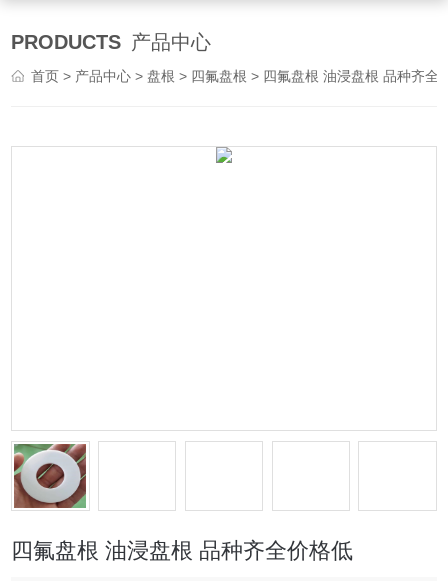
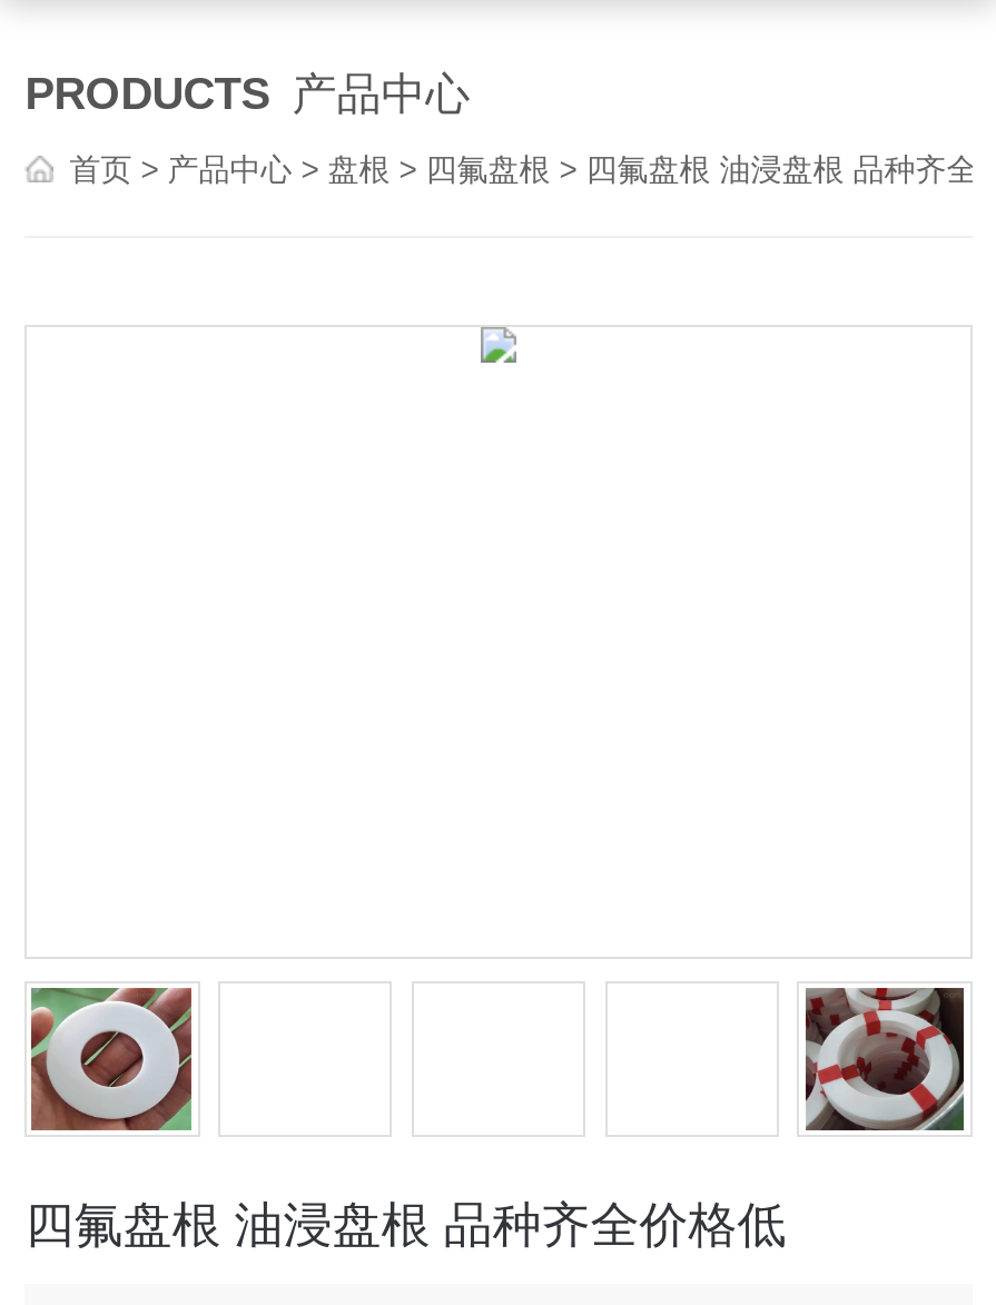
+ [image]
